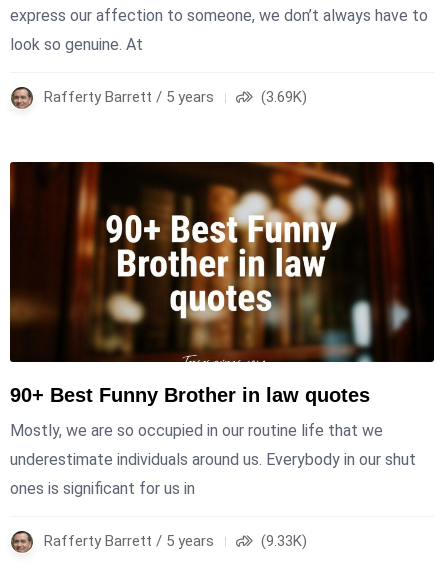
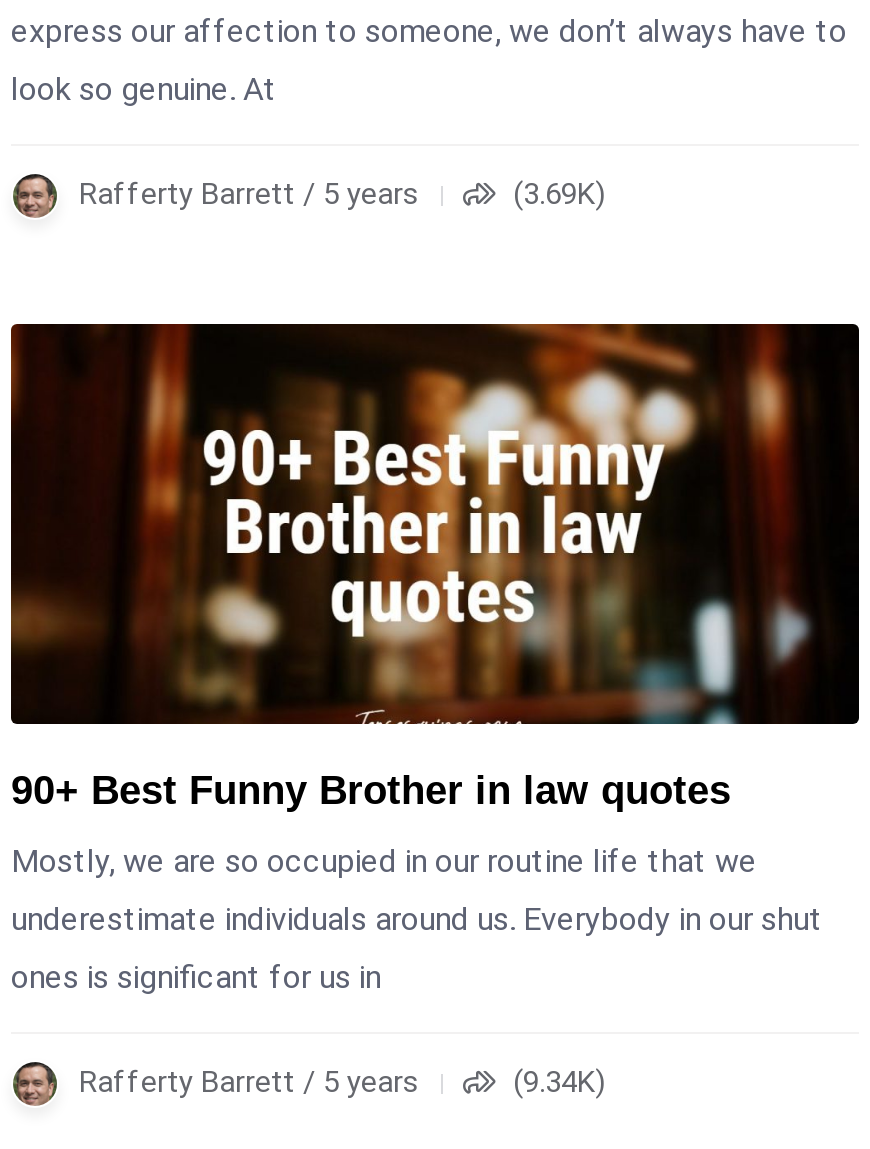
- (9.33K)
+ (9.34K)
